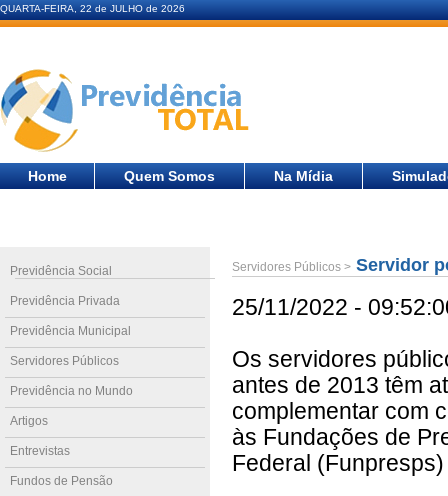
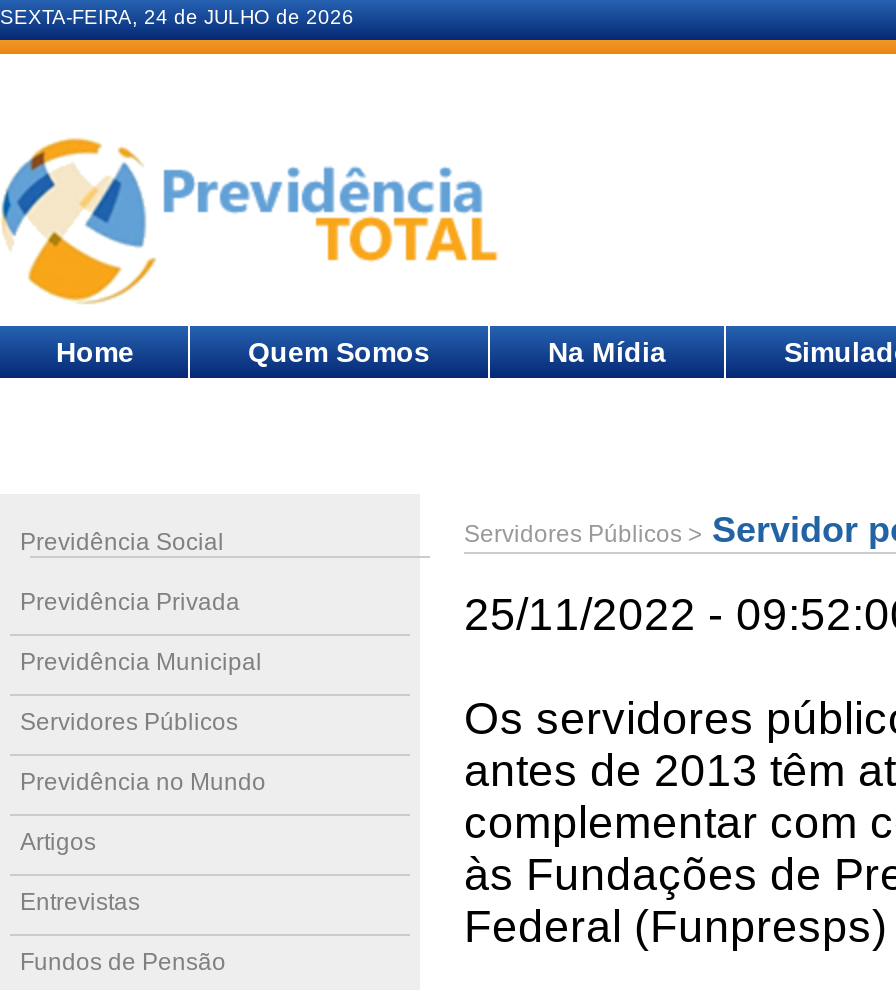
- QUARTA-FEIRA, 22 de JULHO de 2026
+ SEXTA-FEIRA, 24 de JULHO de 2026
